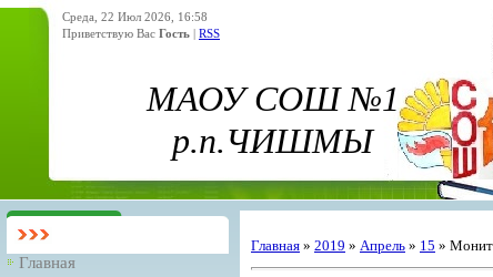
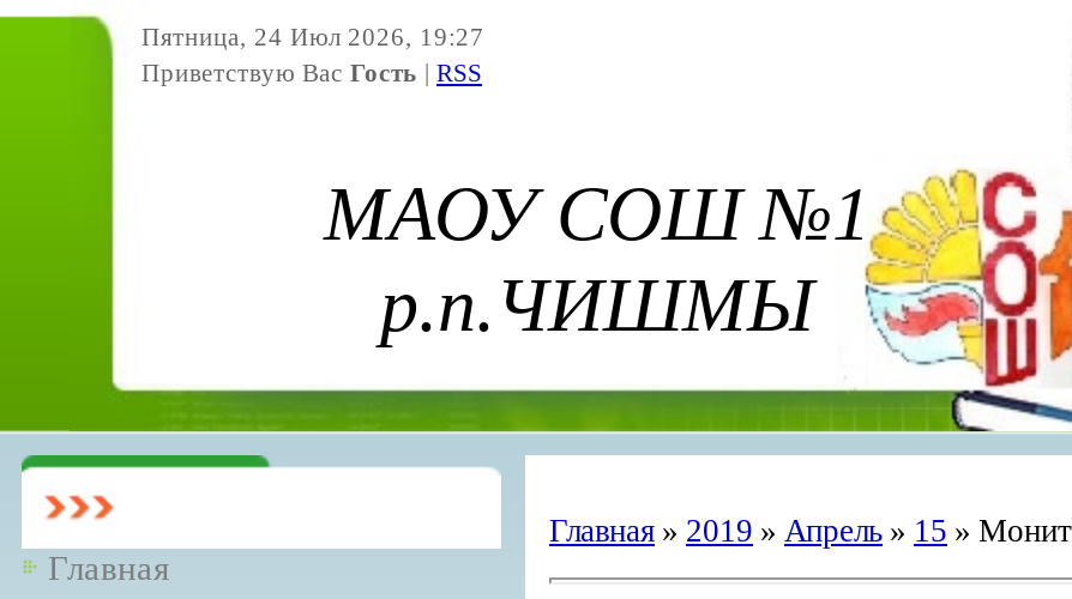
- Среда, 22 Июл 2026, 16:58
+ Пятница, 24 Июл 2026, 19:27
